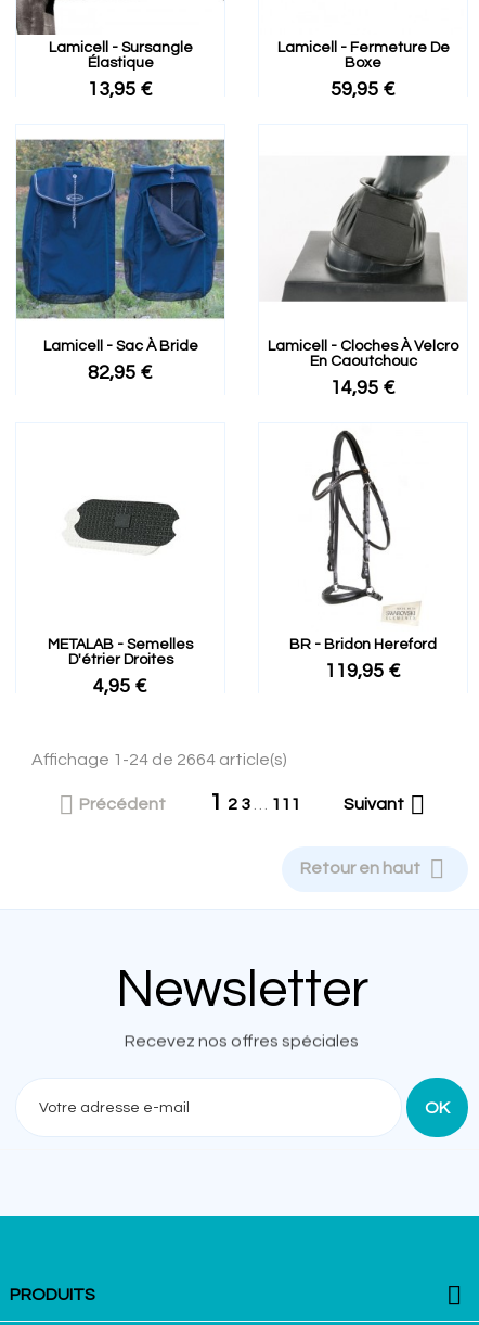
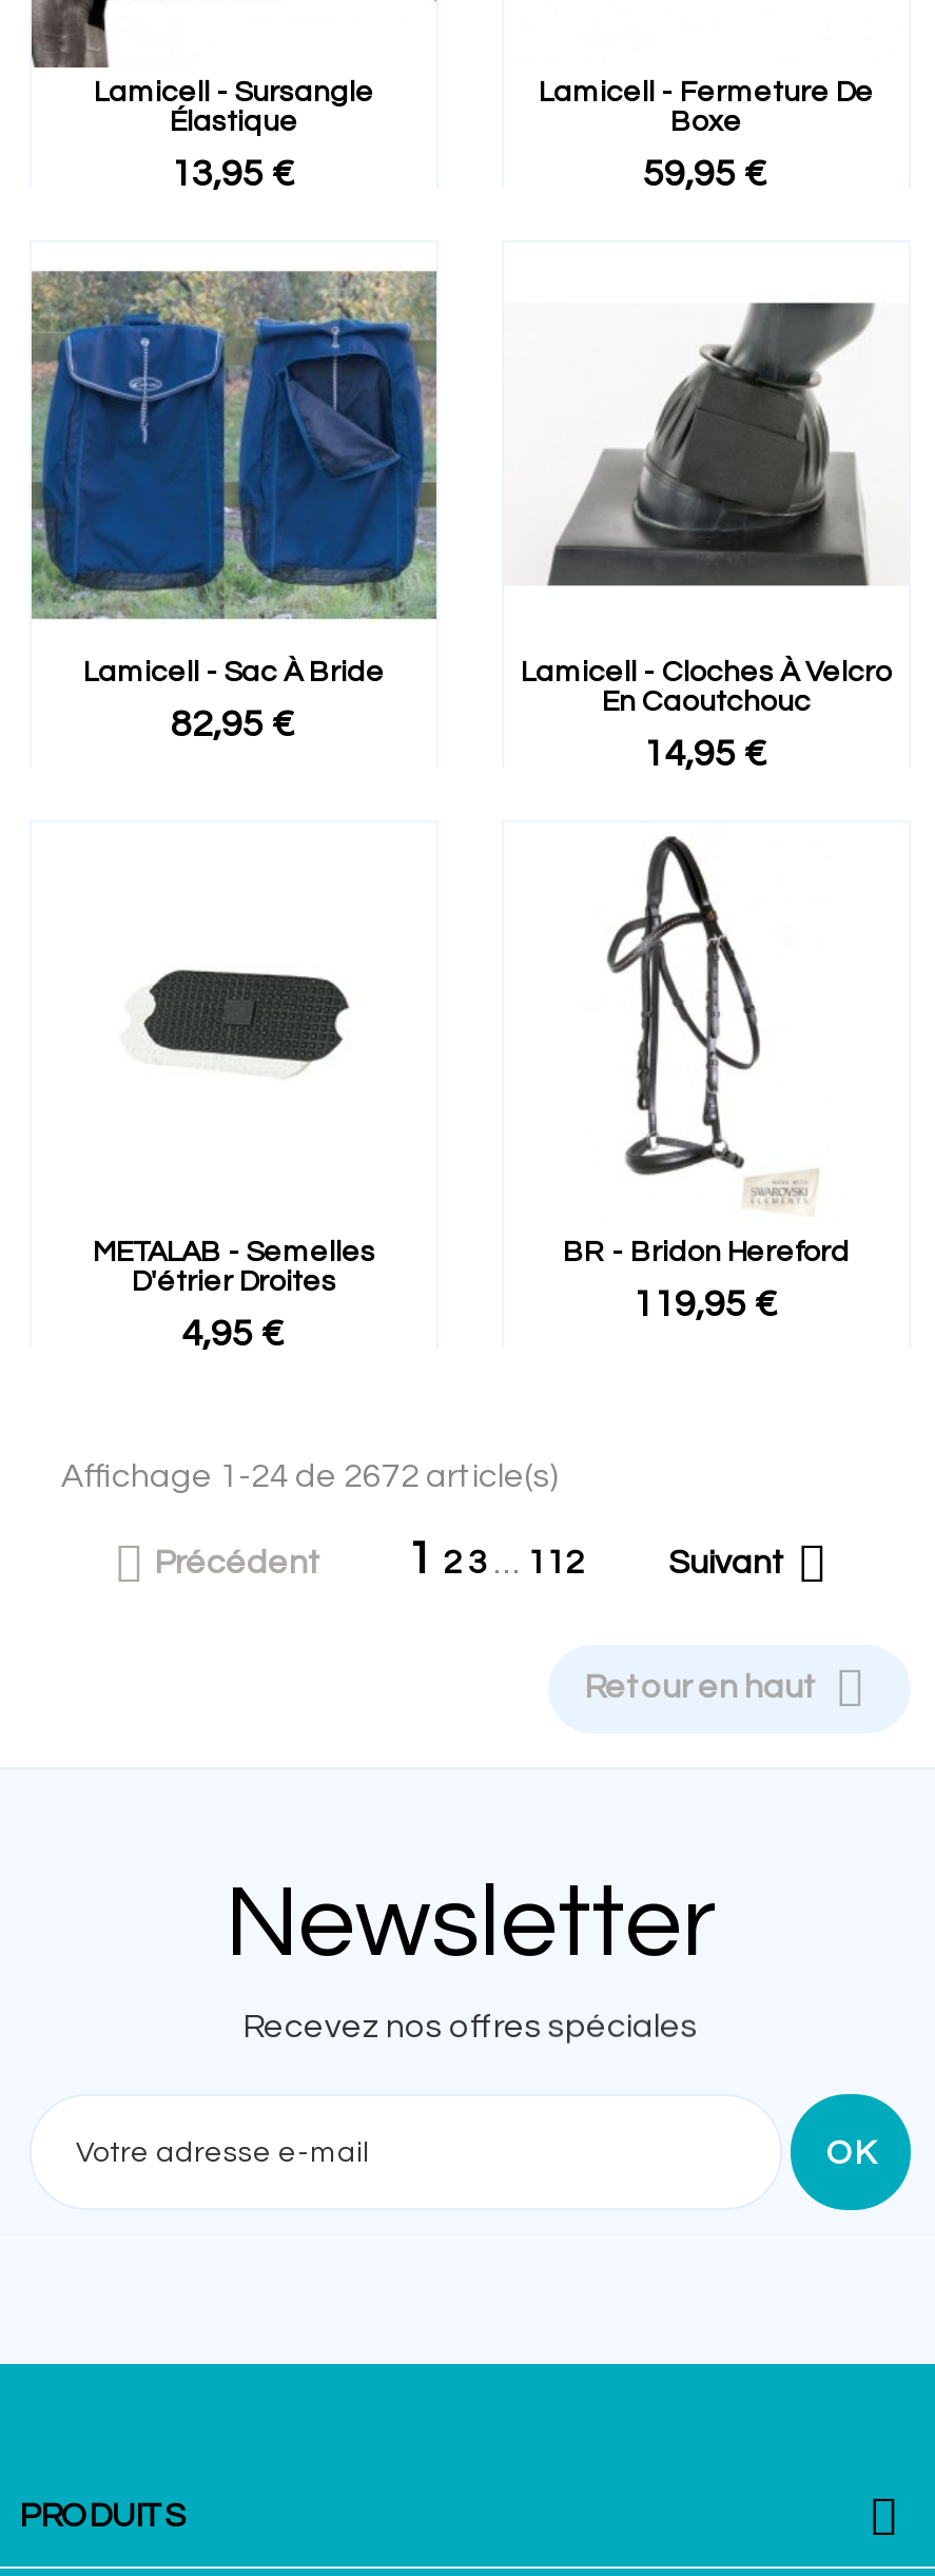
- Affichage 1-24 de 2664 article(s)
+ Affichage 1-24 de 2672 article(s)

- 1 23 … 111
+ 1 23 … 112
